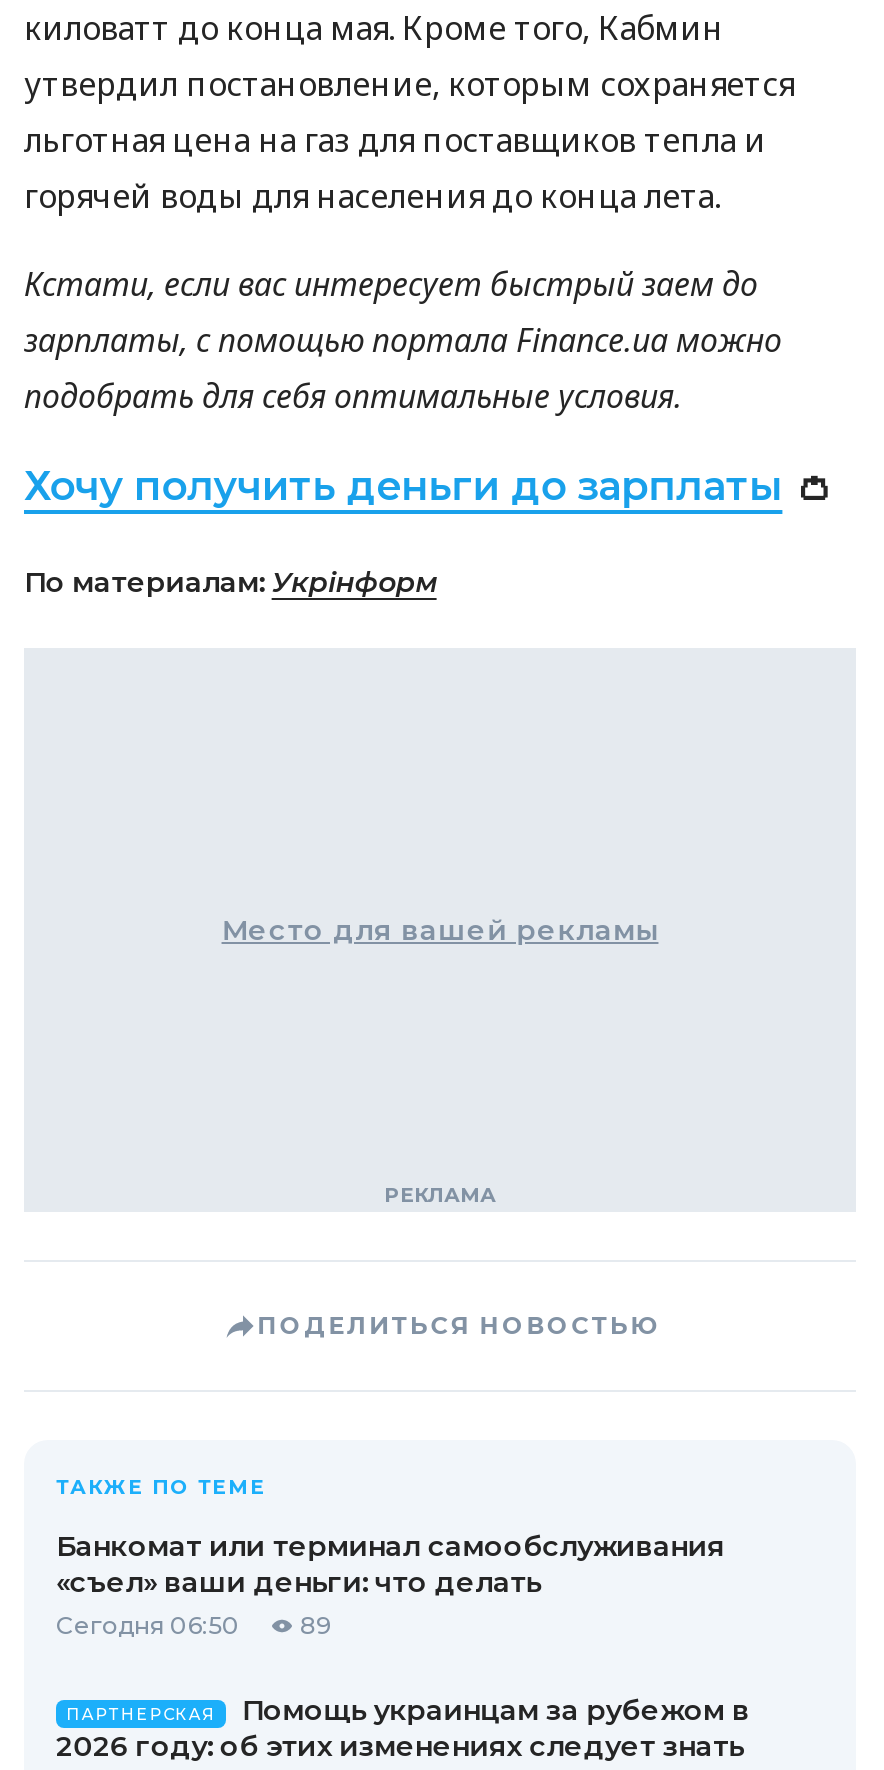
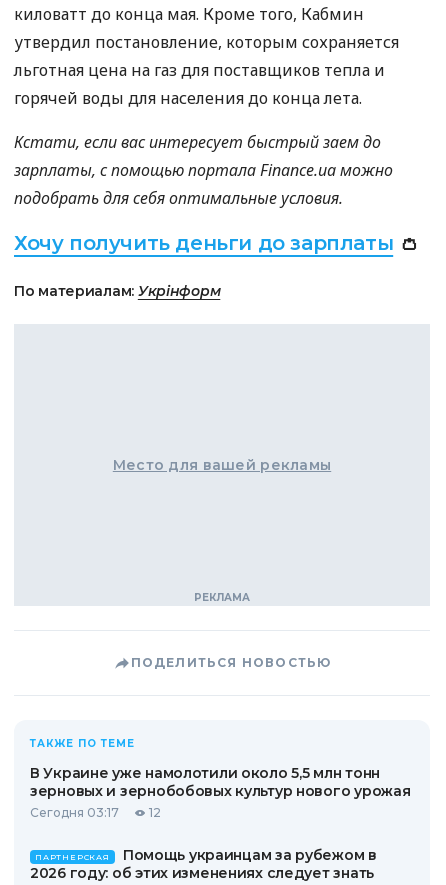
- Банкомат или терминал самообслуживания
- «съел» ваши деньги: что делать
- Сегодня 06:50
- 89
+ В Украине уже намолотили около 5,5 млн тонн
+ зерновых и зернобобовых культур нового урожая
+ Сегодня 03:17
+ 12
